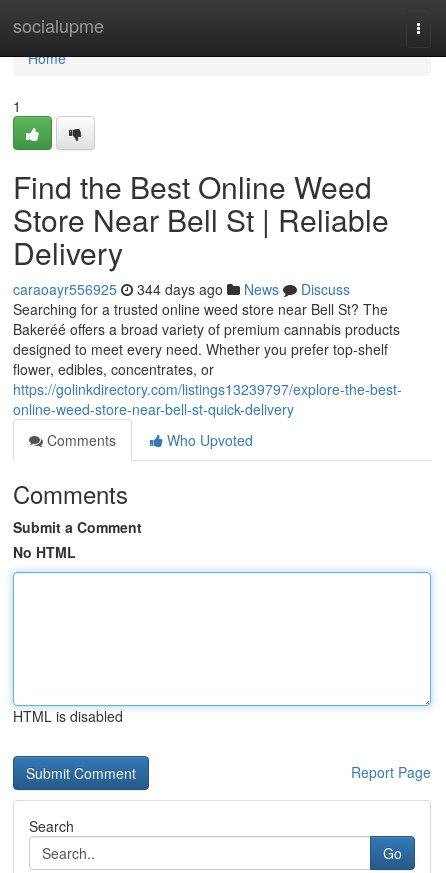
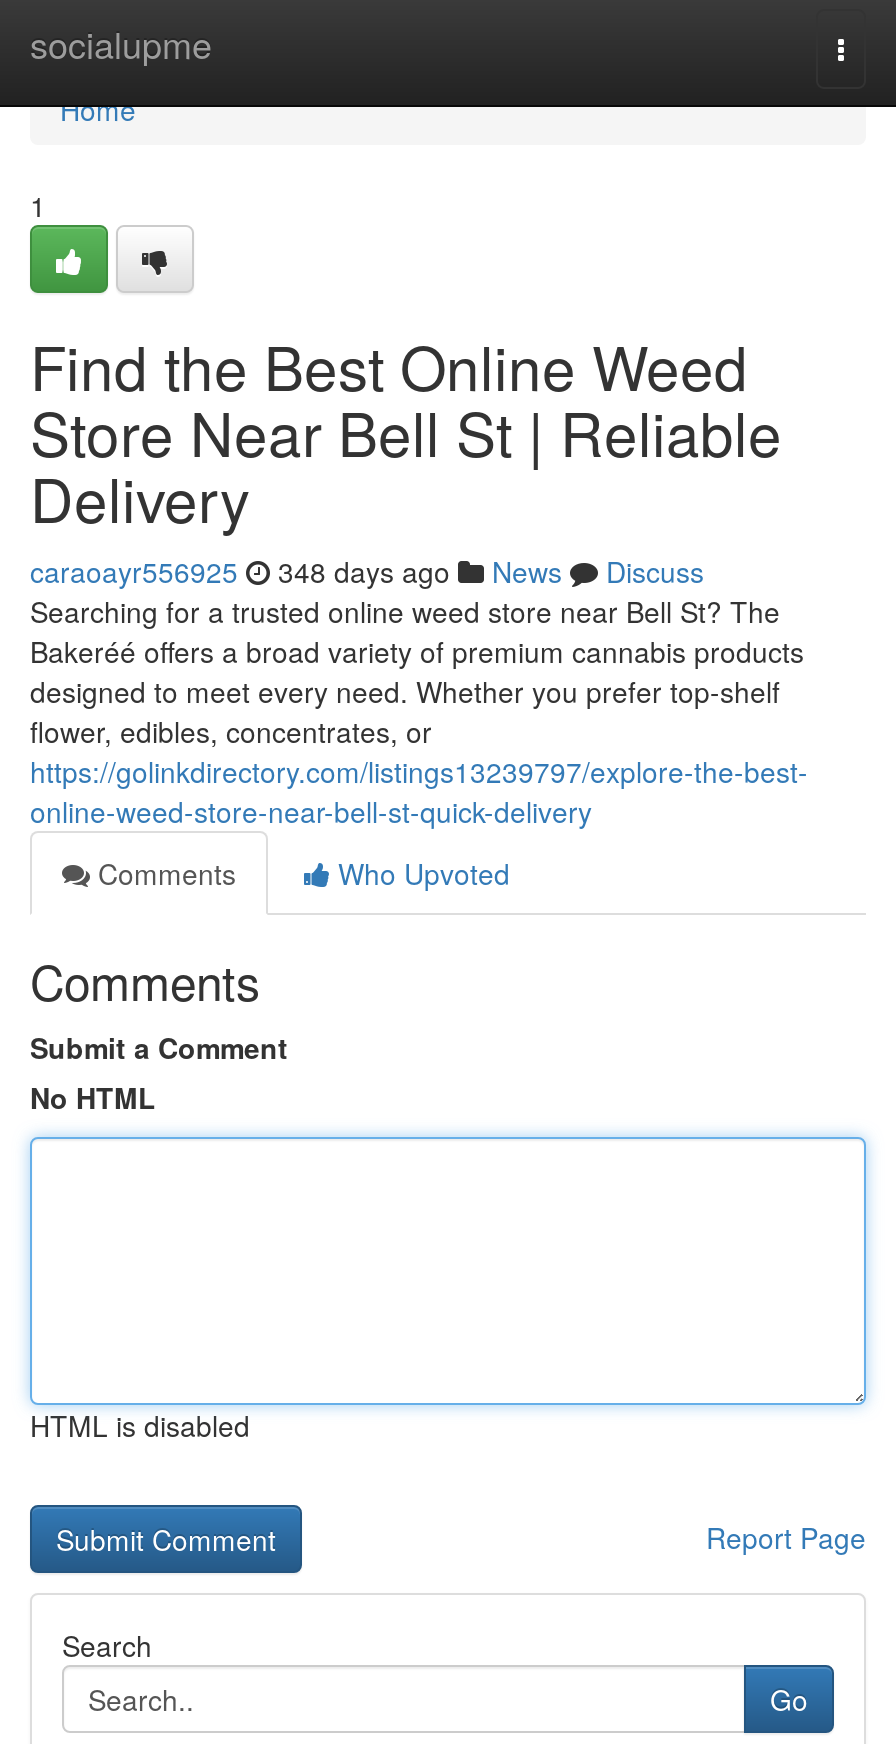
- caraoayr556925 344 days ago News Discuss
+ caraoayr556925 348 days ago News Discuss
